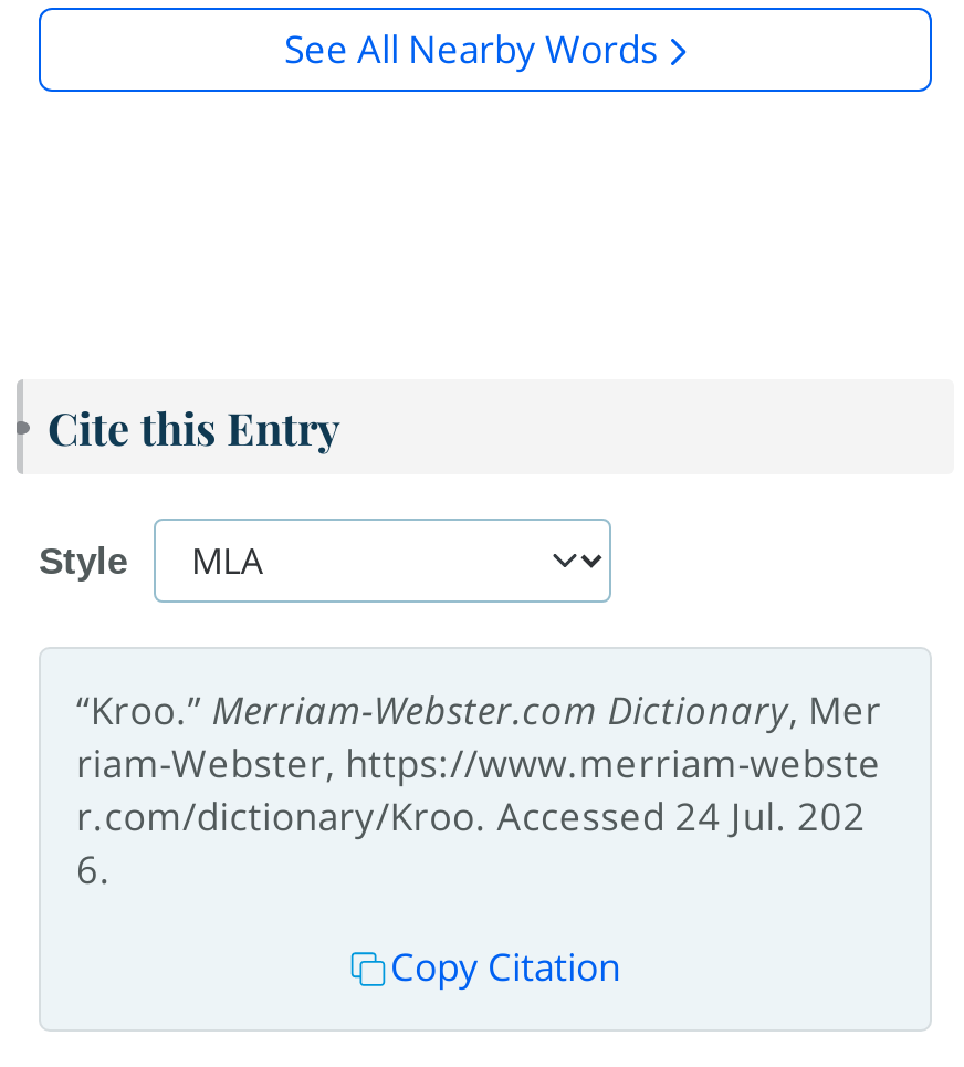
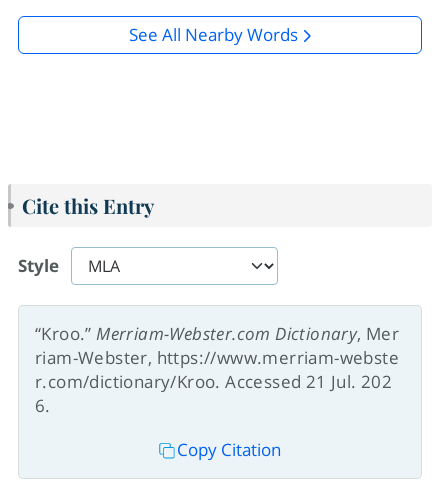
- r.com/dictionary/Kroo. Accessed 24 Jul. 202
+ r.com/dictionary/Kroo. Accessed 21 Jul. 202
